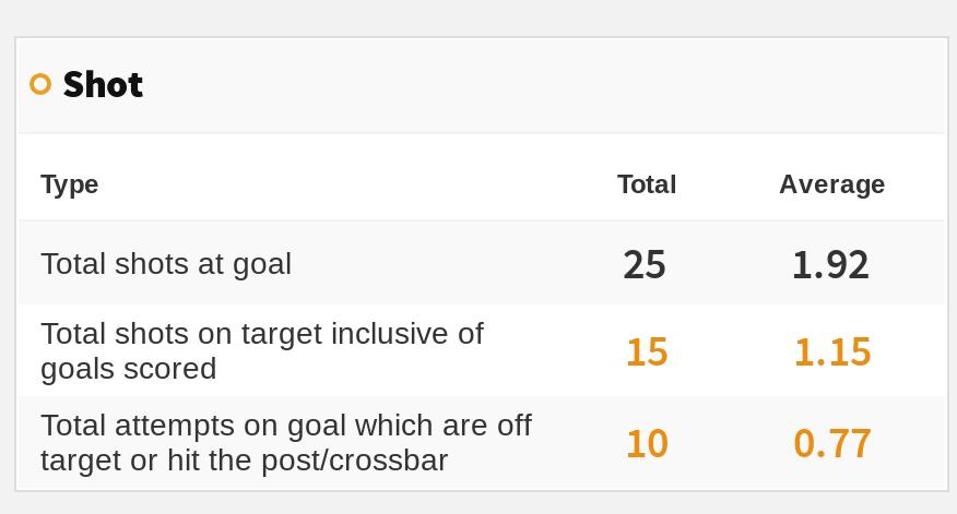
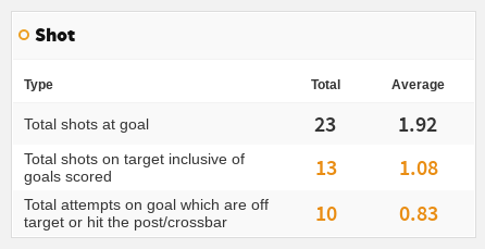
- 25
+ 23

- 15
+ 13

- 1.15
+ 1.08

- 0.77
+ 0.83
